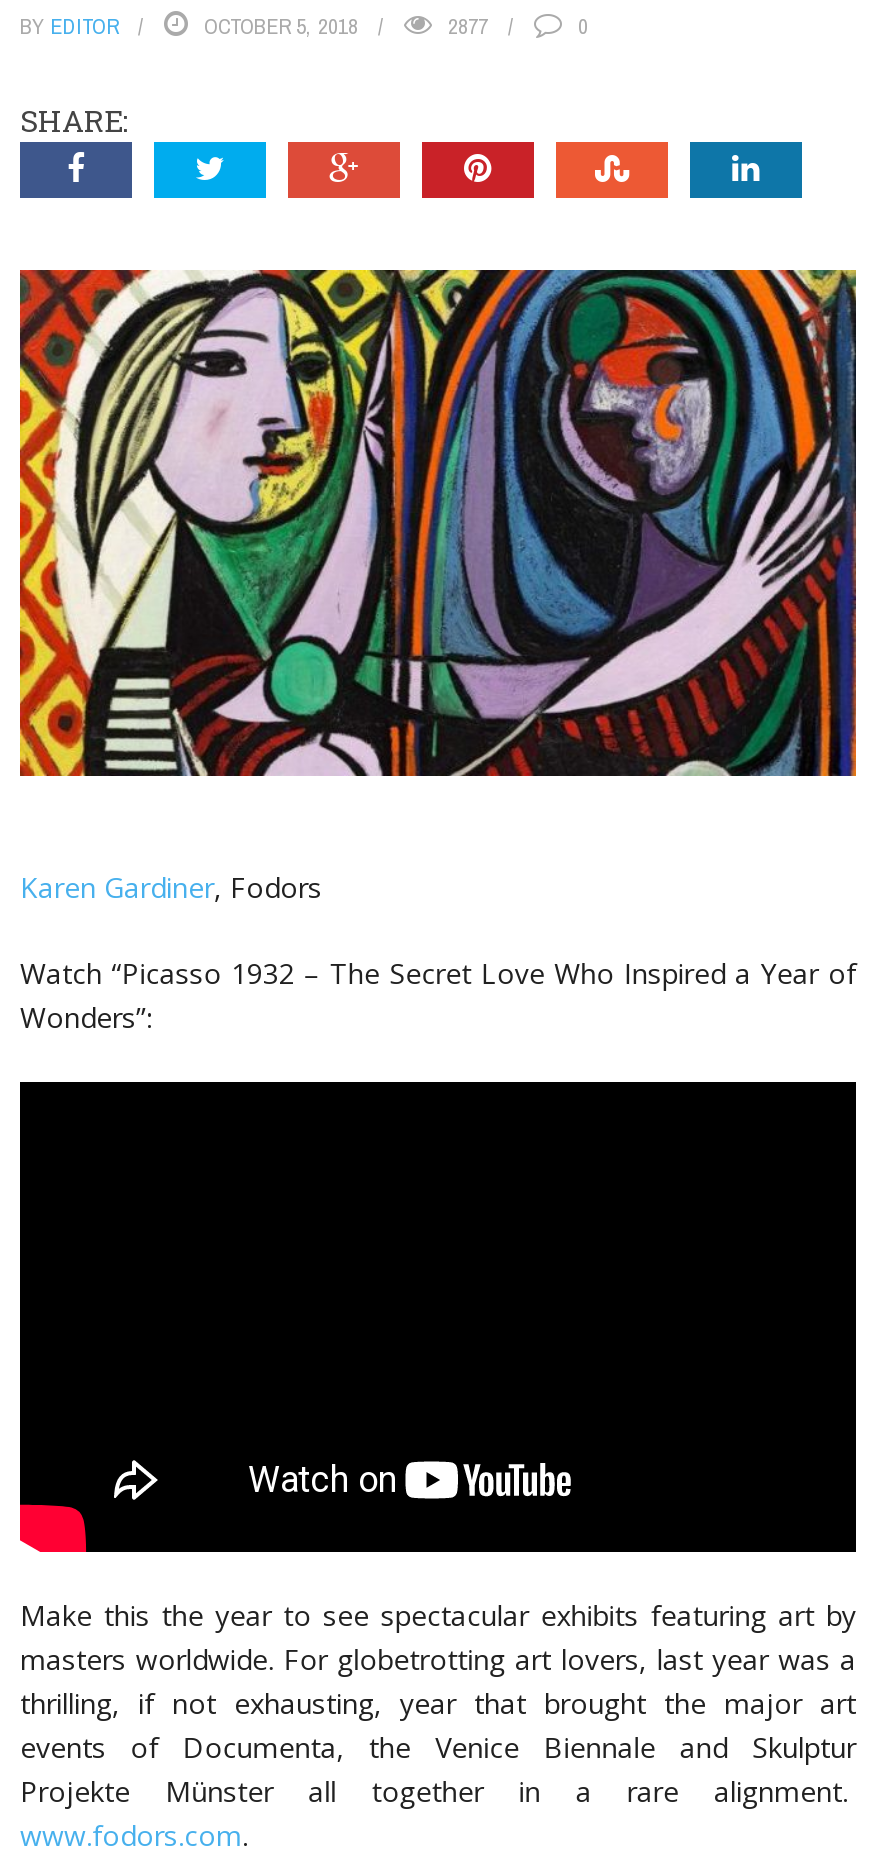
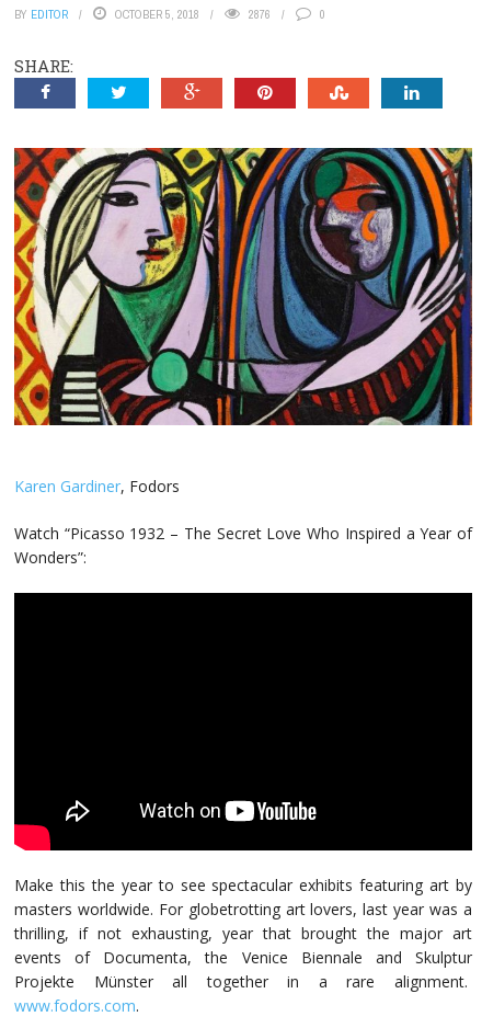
- 2877
+ 2876
